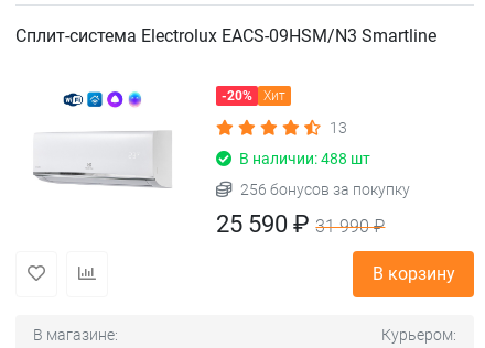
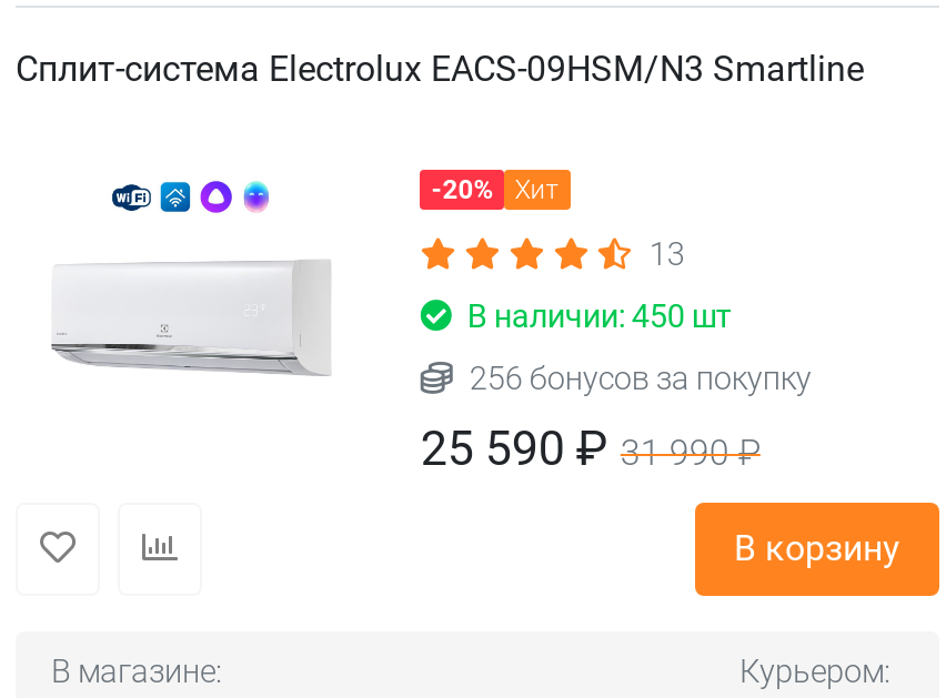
- В наличии: 488 шт
+ В наличии: 450 шт
